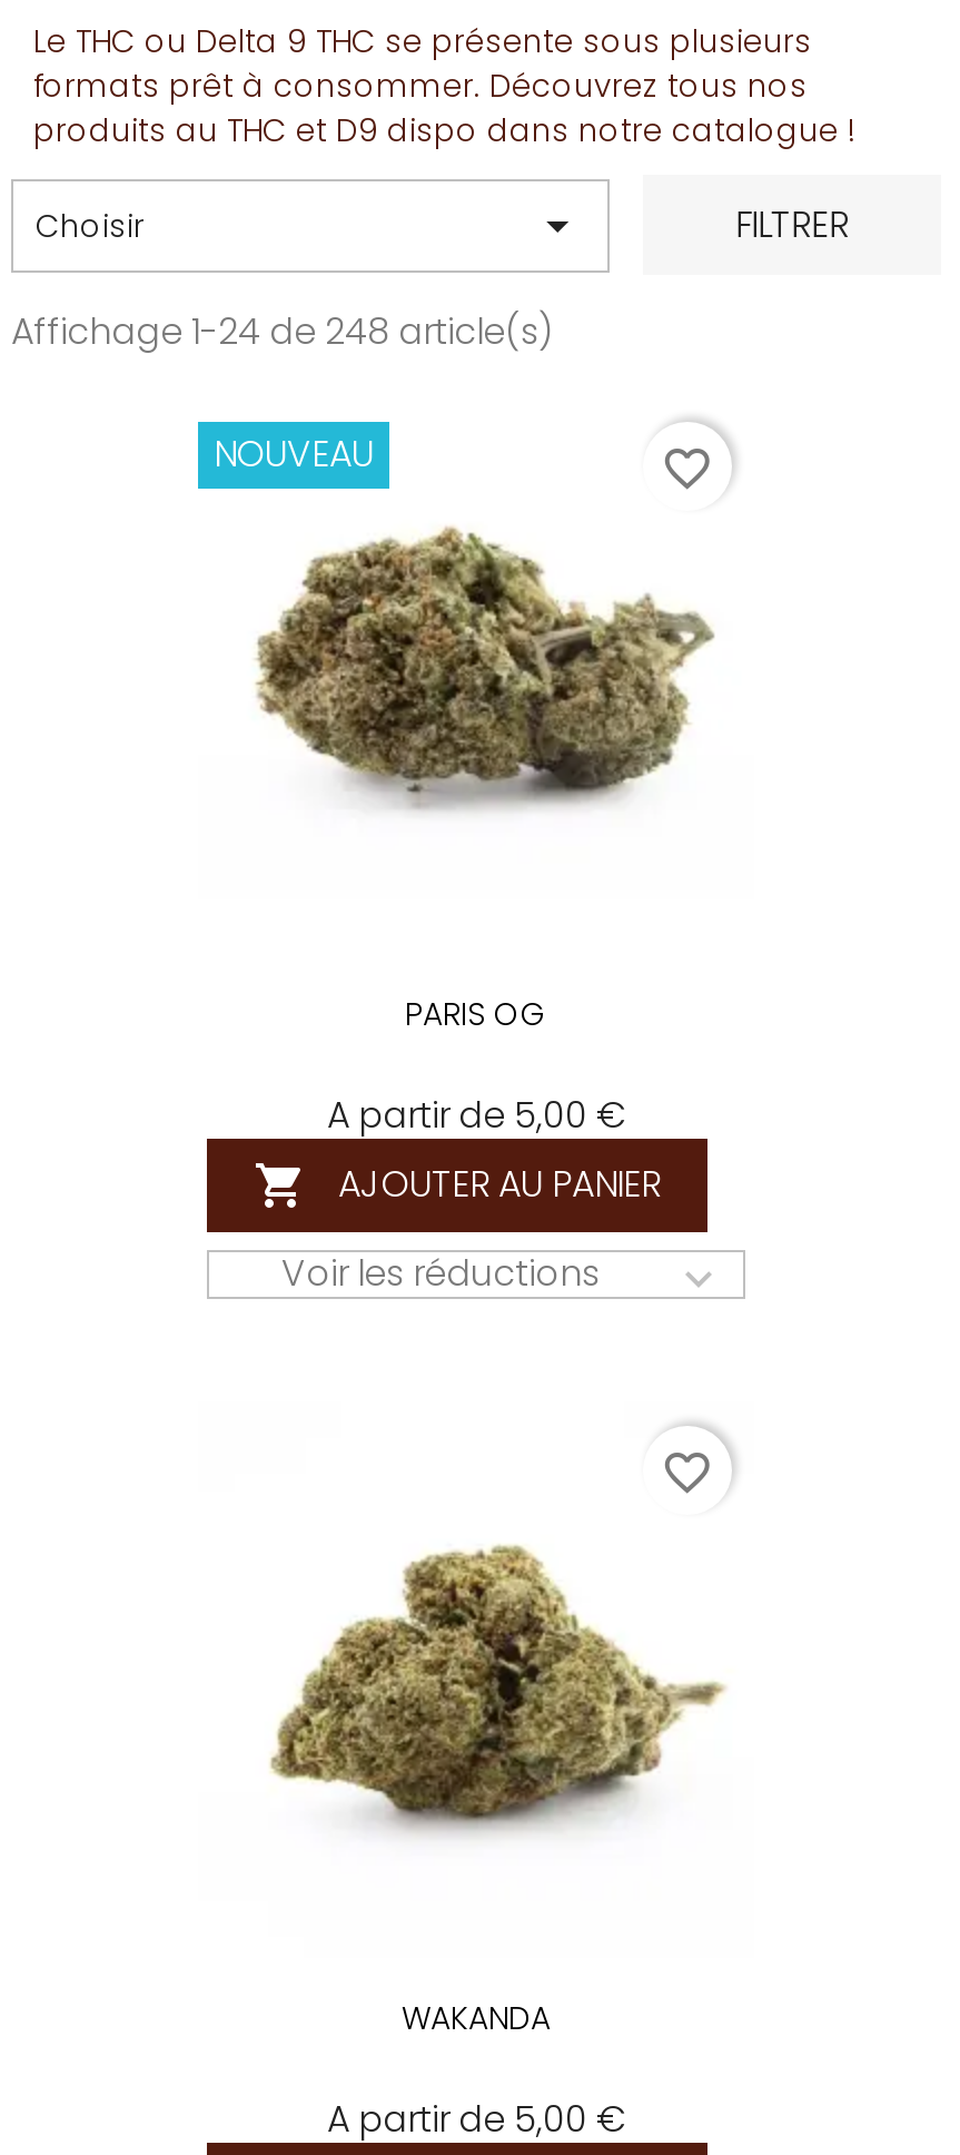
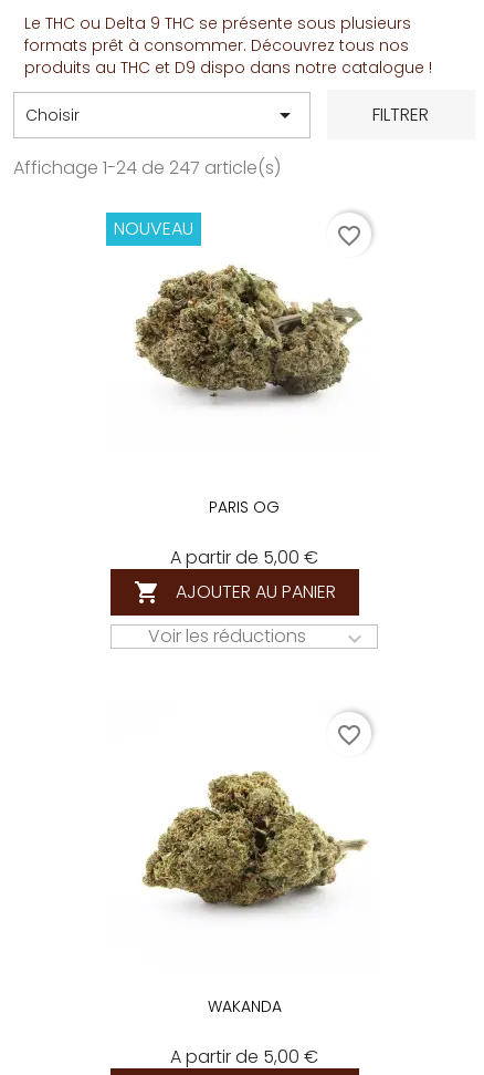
- Affichage 1-24 de 248 article(s)
+ Affichage 1-24 de 247 article(s)
